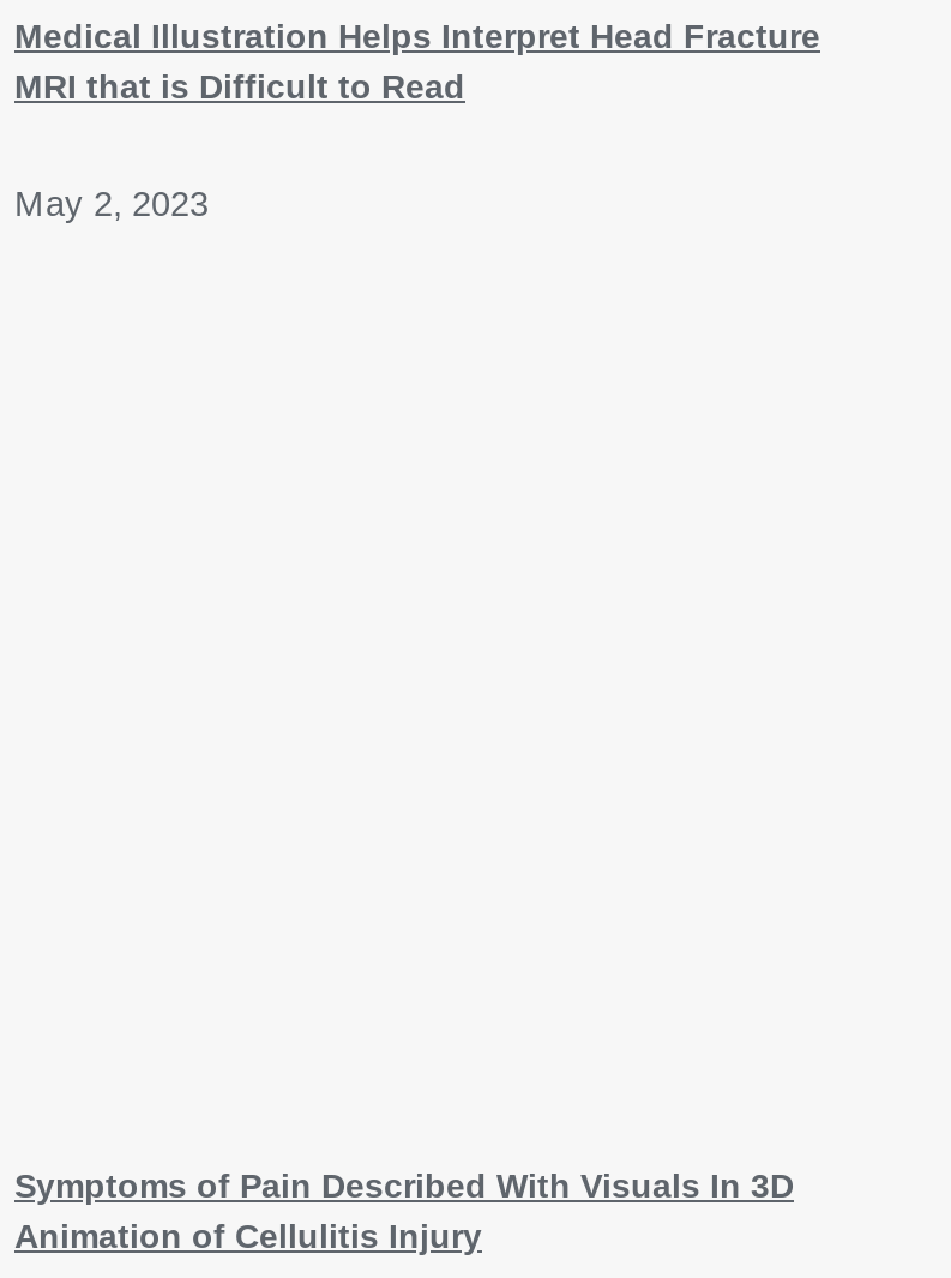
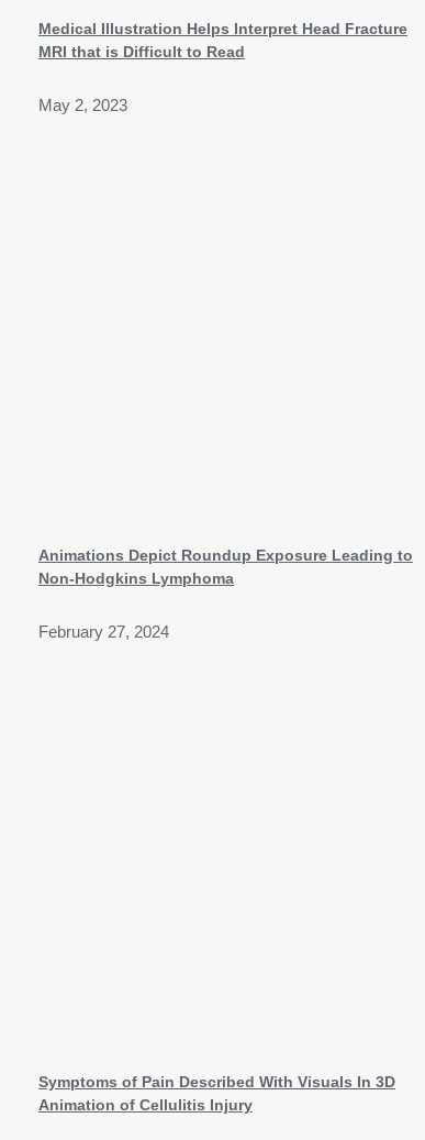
+ Animations Depict Roundup Exposure Leading to
+ Non-Hodgkins Lymphoma
+ February 27, 2024
